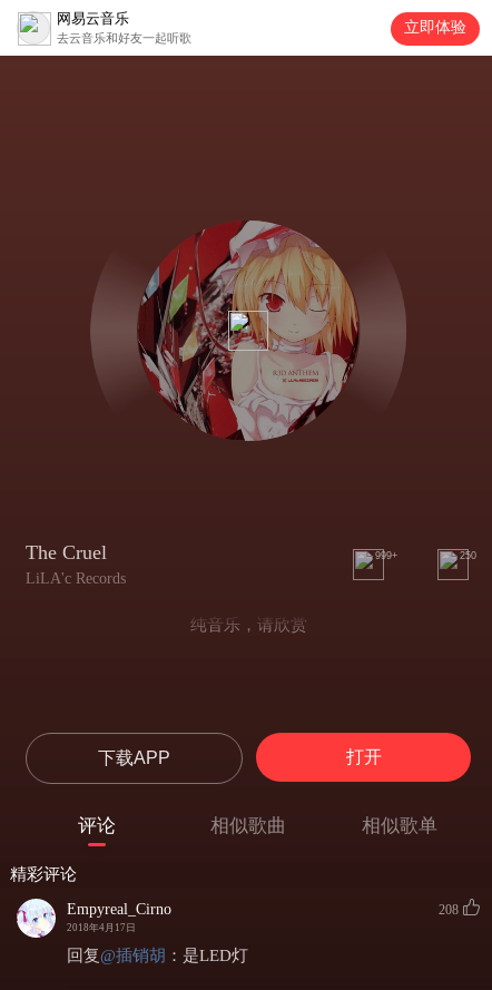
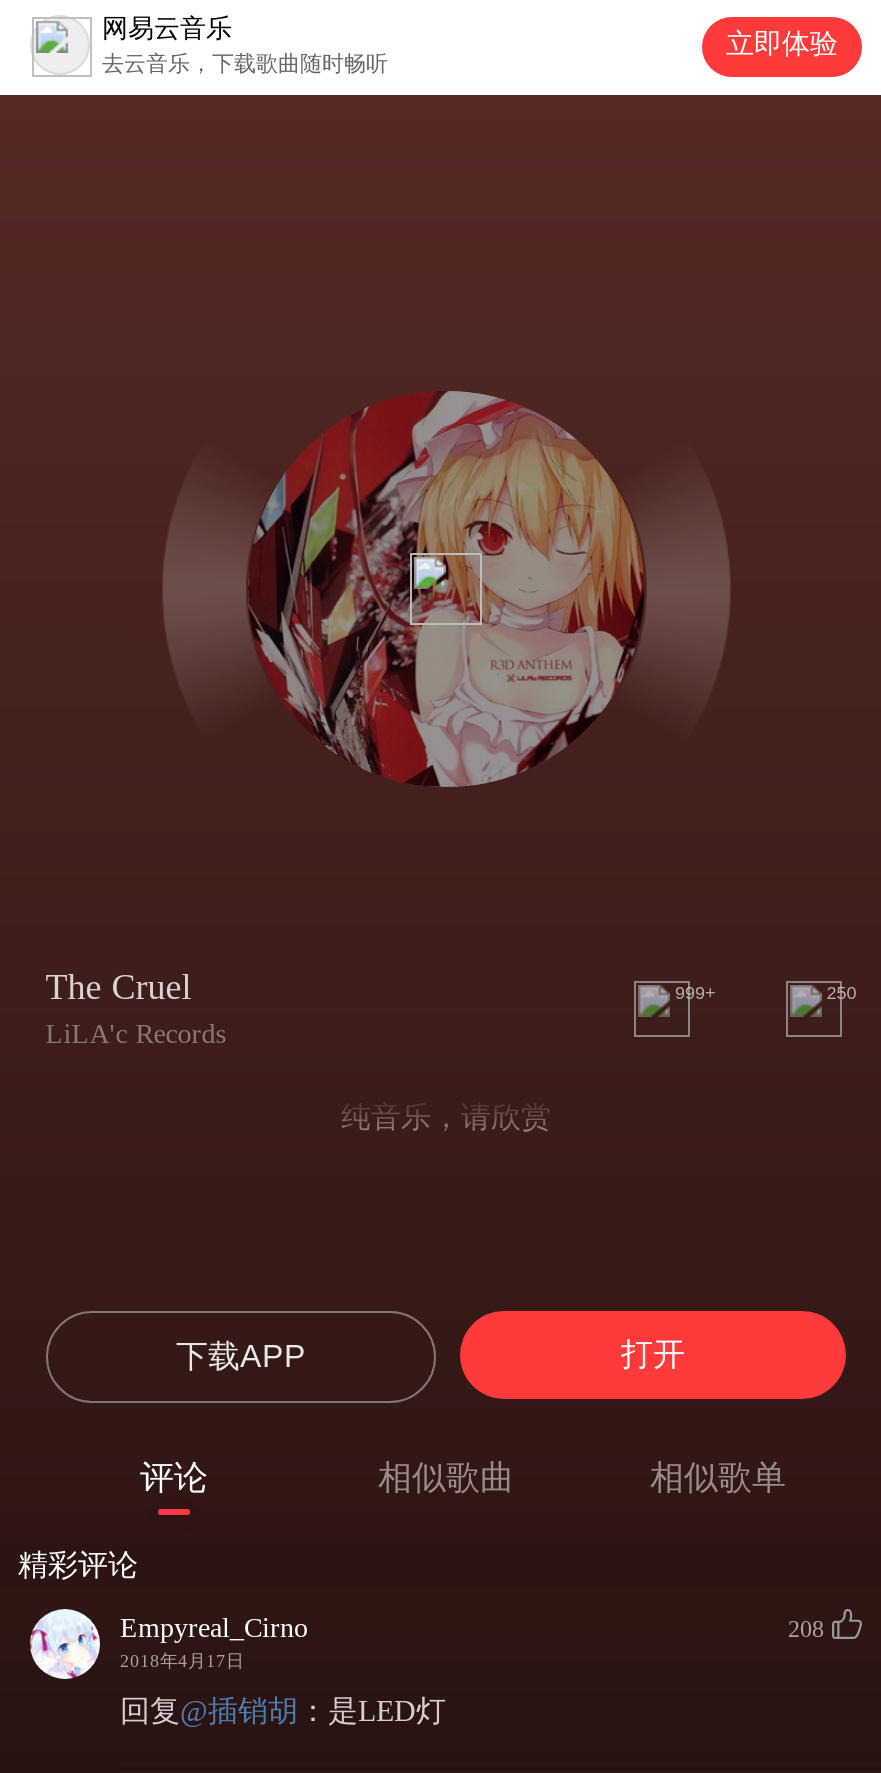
- 去云音乐和好友一起听歌
+ 去云音乐，下载歌曲随时畅听
